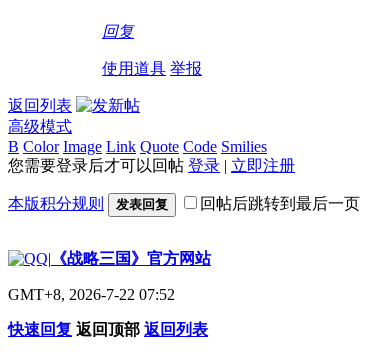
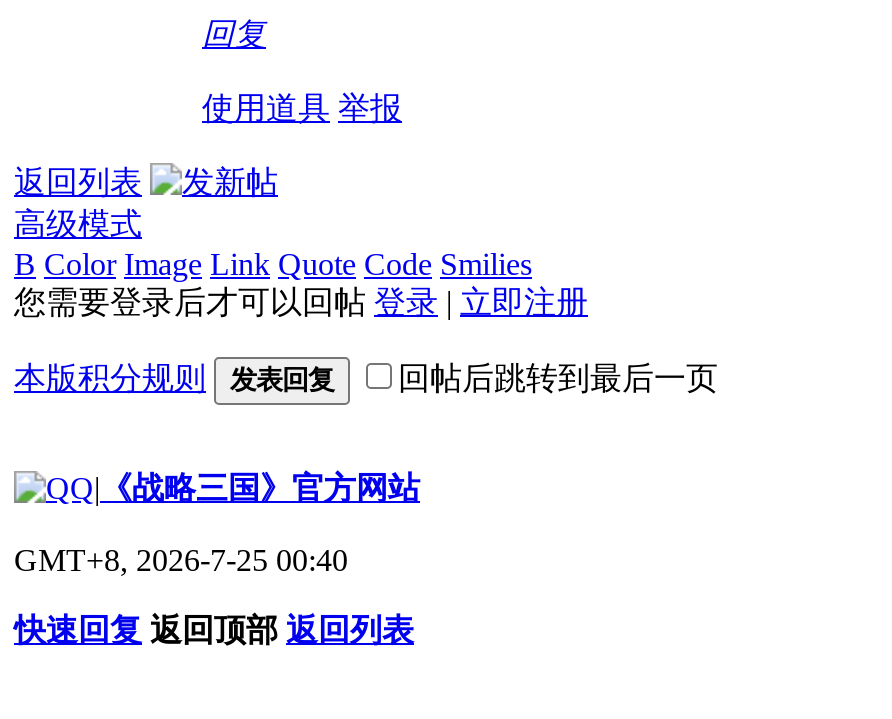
- GMT+8, 2026-7-22 07:52
+ GMT+8, 2026-7-25 00:40
